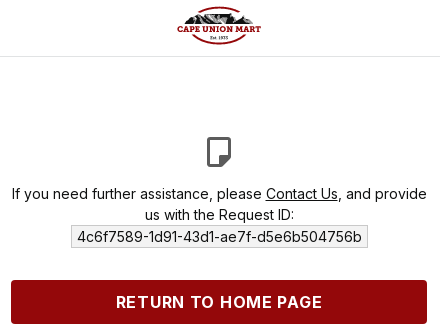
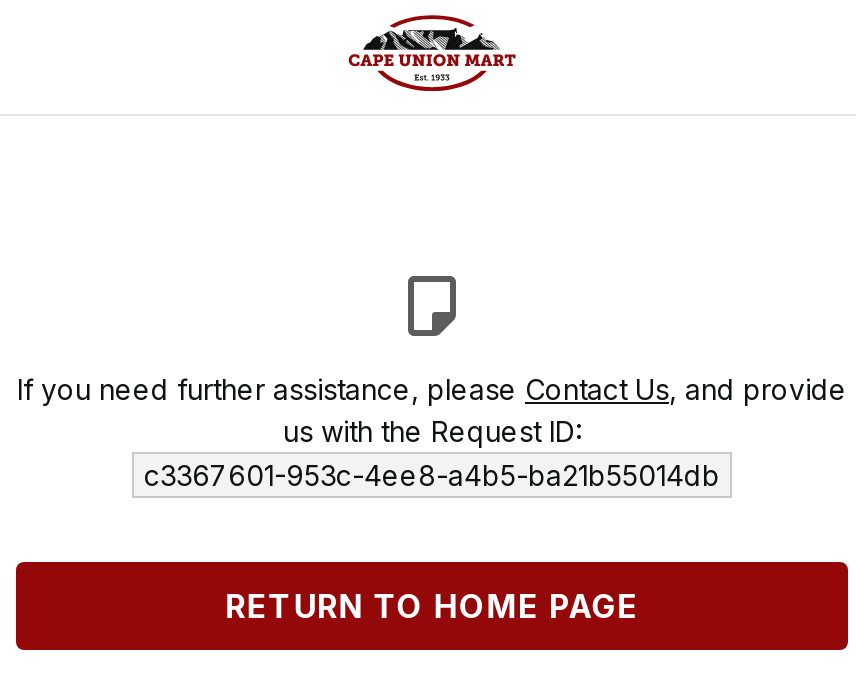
- 4c6f7589-1d91-43d1-ae7f-d5e6b504756b
+ c3367601-953c-4ee8-a4b5-ba21b55014db
